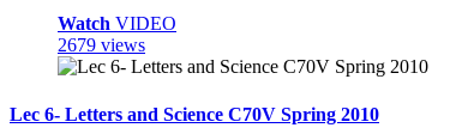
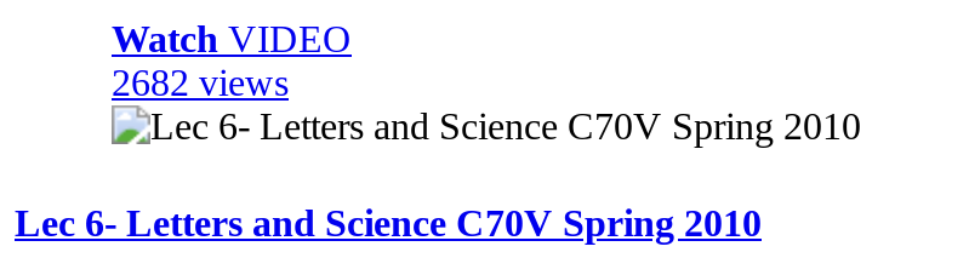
- 2679 views
+ 2682 views
